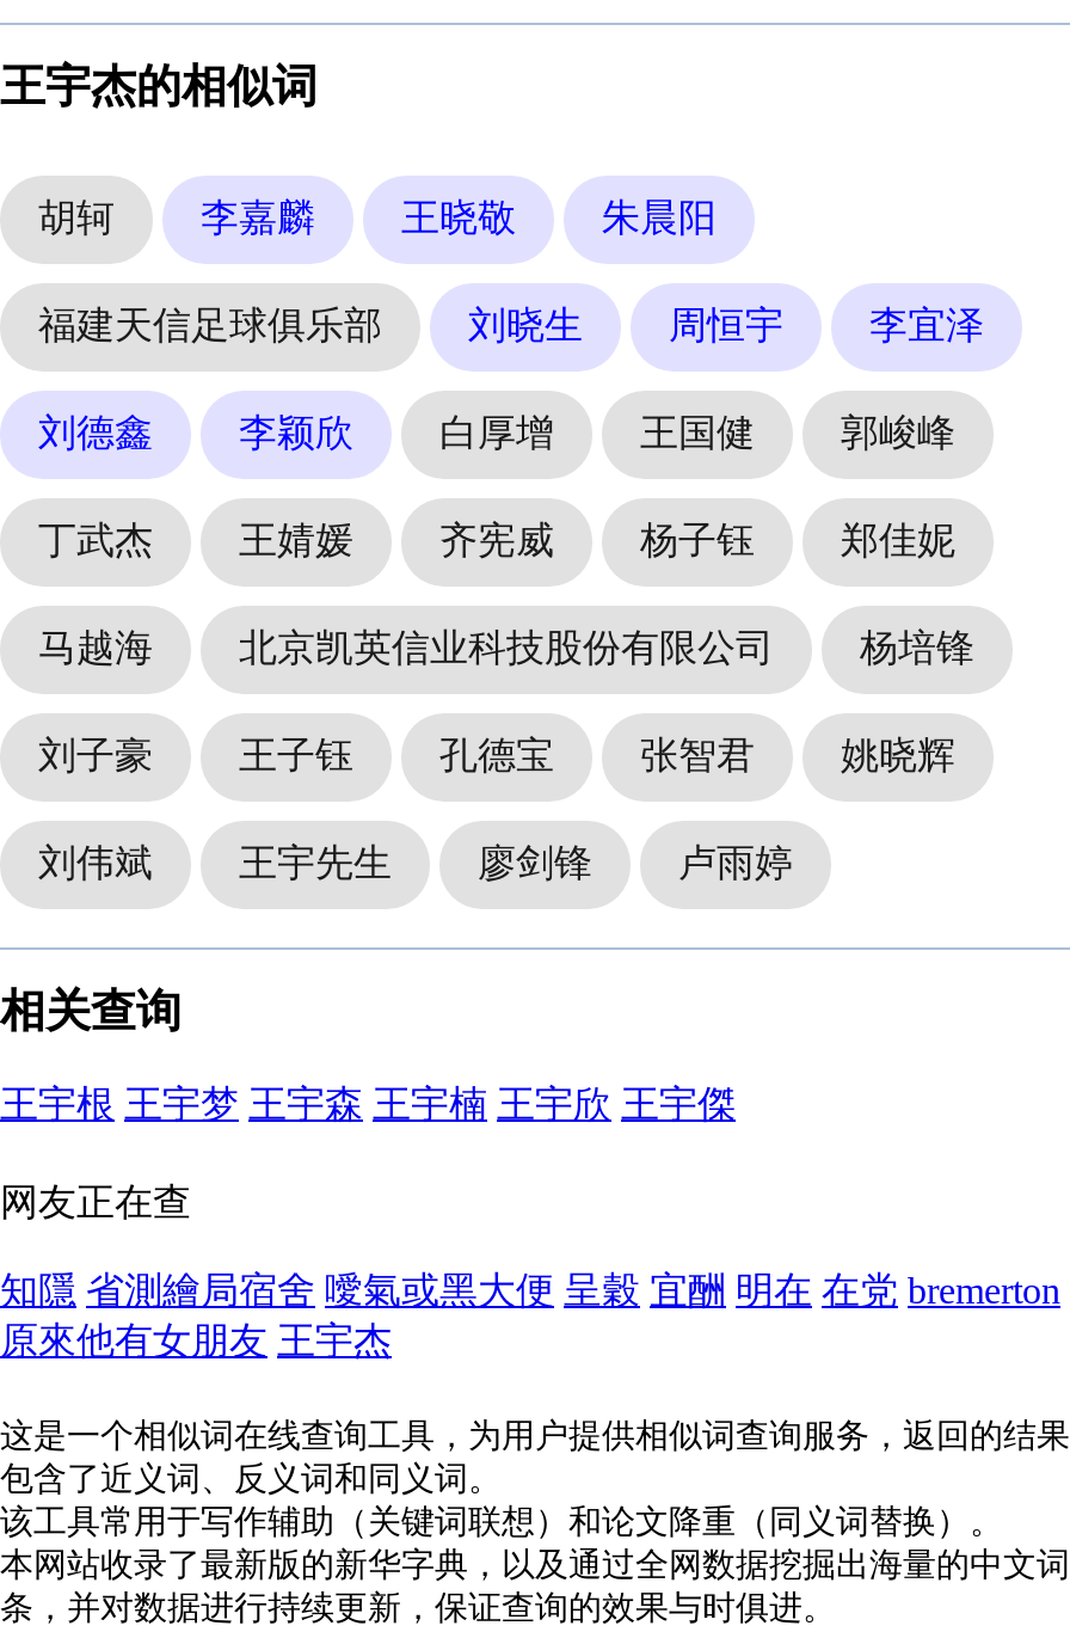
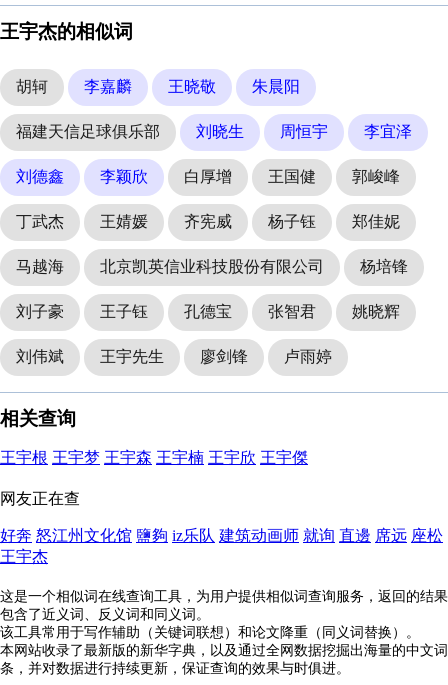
- 知隱 省測繪局宿舍 噯氣或黑大便 呈穀 宜酬 明在 在党 bremerton
- 原來他有女朋友 王宇杰
+ 好奔 怒江州文化馆 鹽夠 iz乐队 建筑动画师 就询 直邊 席远 座松
+ 王宇杰
